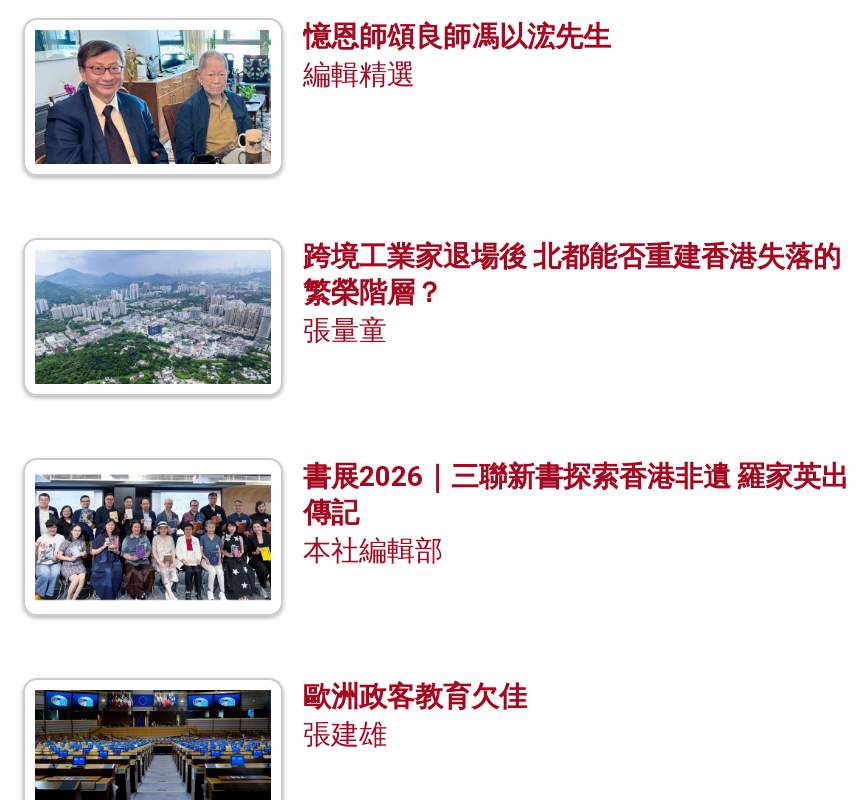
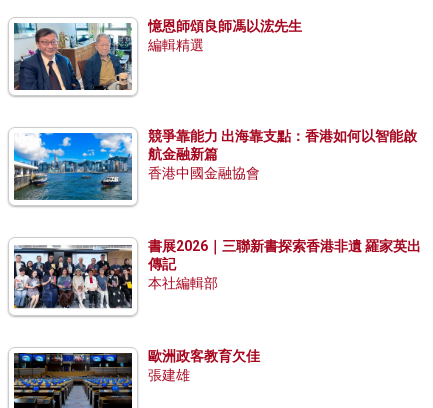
- [image]
- 跨境工業家退場後 北都能否重建香港失落的
- 繁榮階層？
- 張量童
+ [image]
+ 競爭靠能力 出海靠支點：香港如何以智能啟
+ 航金融新篇
+ 香港中國金融協會
